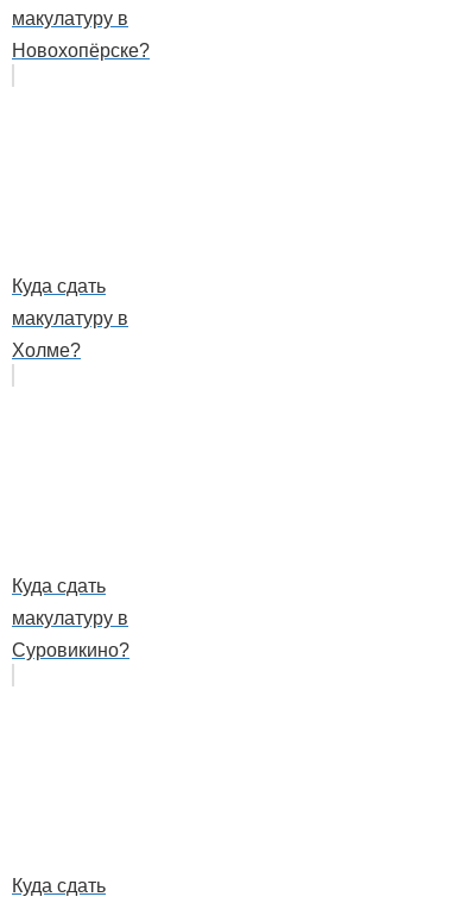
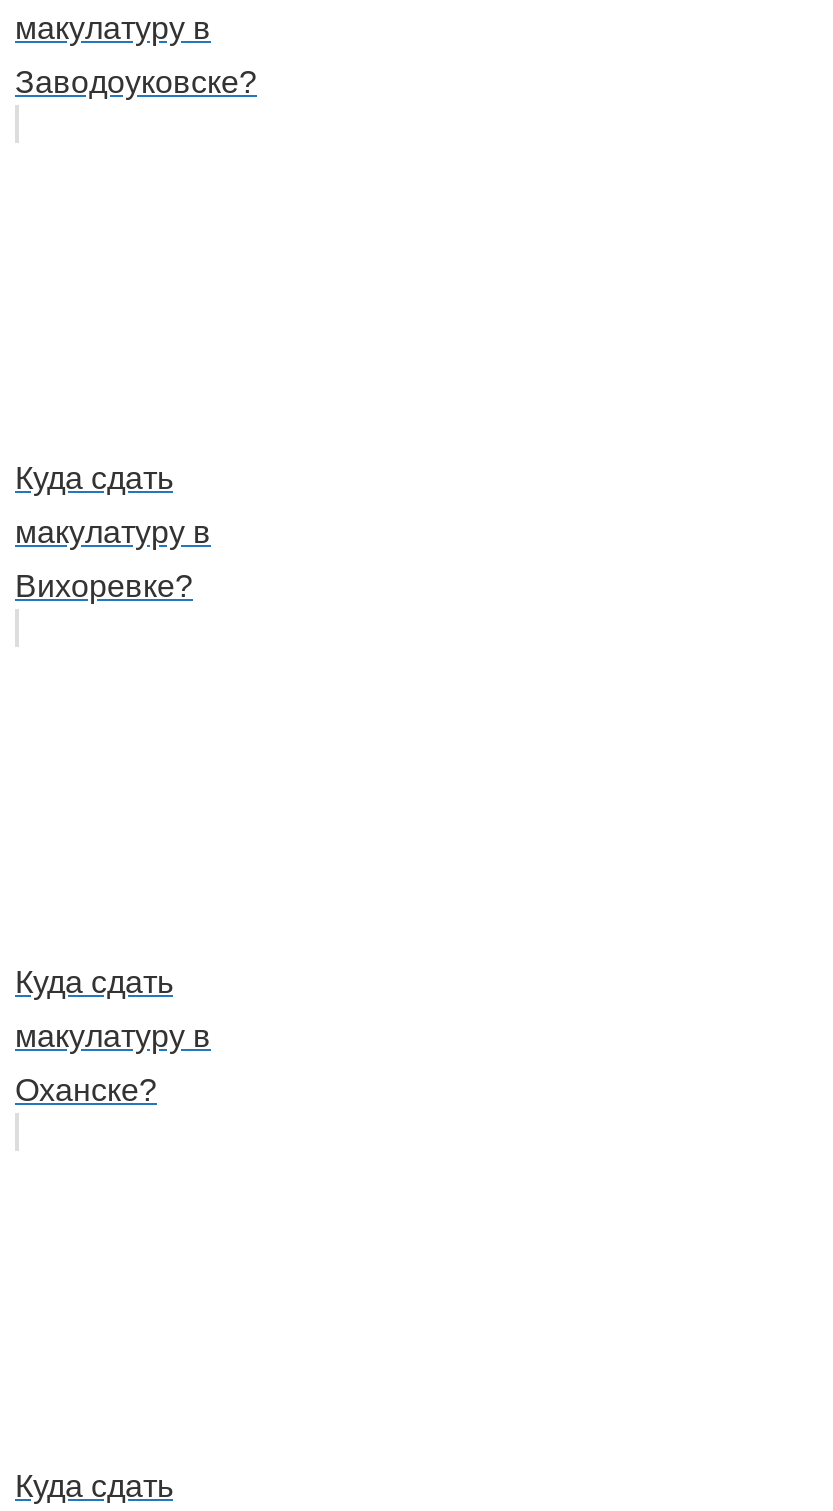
- Новохопёрске?
+ Заводоуковске?

- Холме?
+ Вихоревке?

- Суровикино?
+ Оханске?
